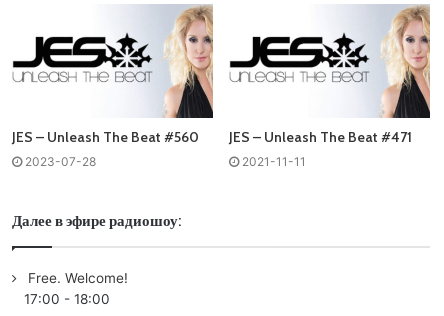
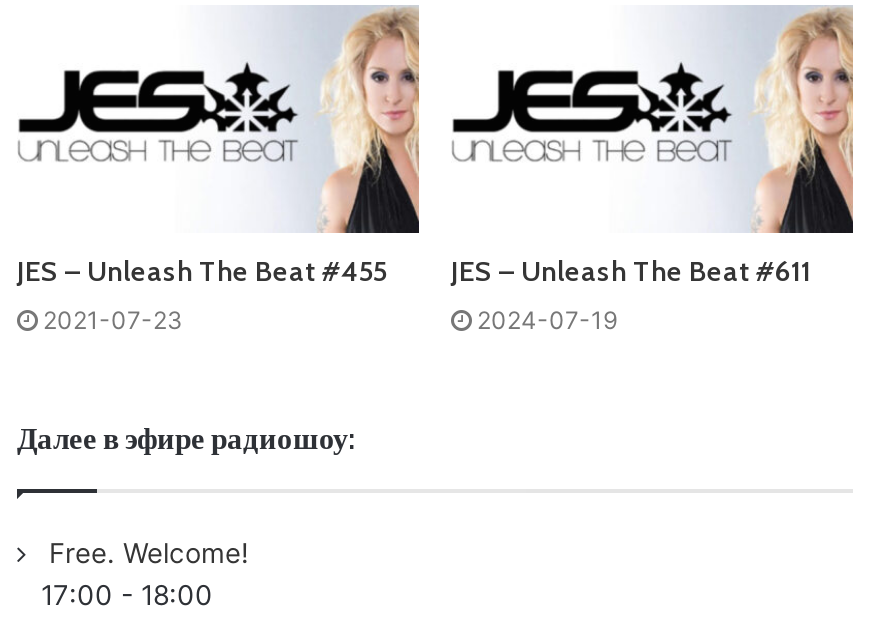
- JES – Unleash The Beat #560
+ JES – Unleash The Beat #455

- JES – Unleash The Beat #471
+ JES – Unleash The Beat #611

- 2023-07-28
+ 2021-07-23

- 2021-11-11
+ 2024-07-19
